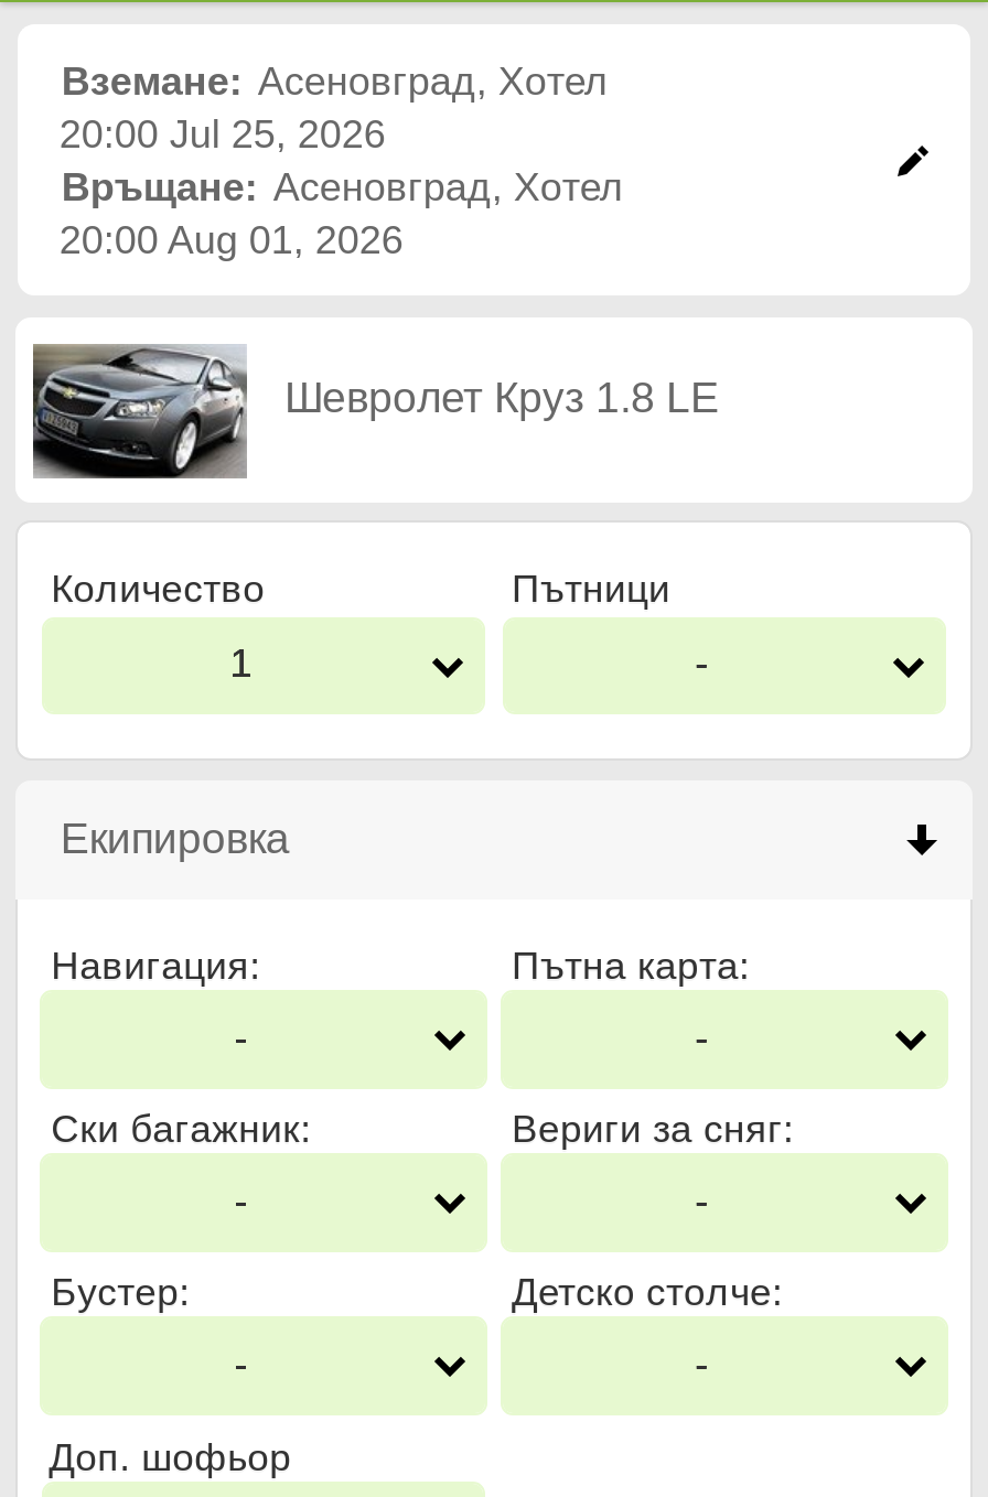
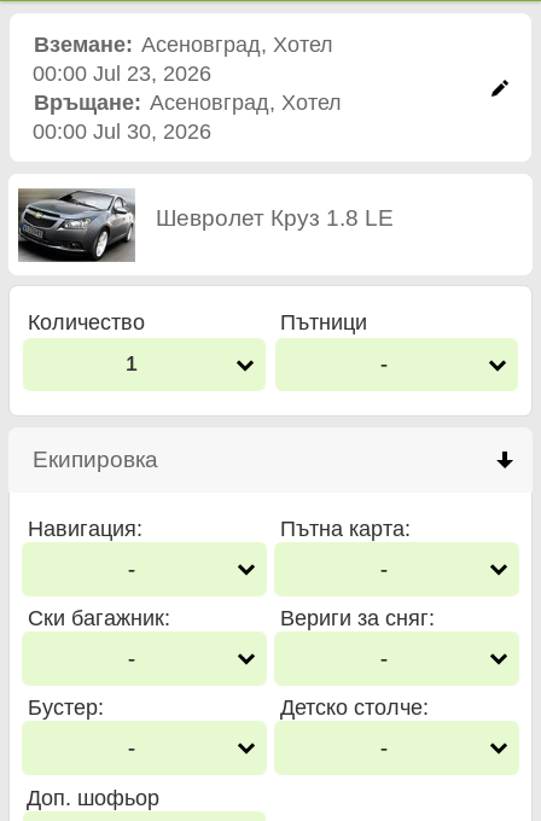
- 20:00 Jul 25, 2026
+ 00:00 Jul 23, 2026

- 20:00 Aug 01, 2026
+ 00:00 Jul 30, 2026
